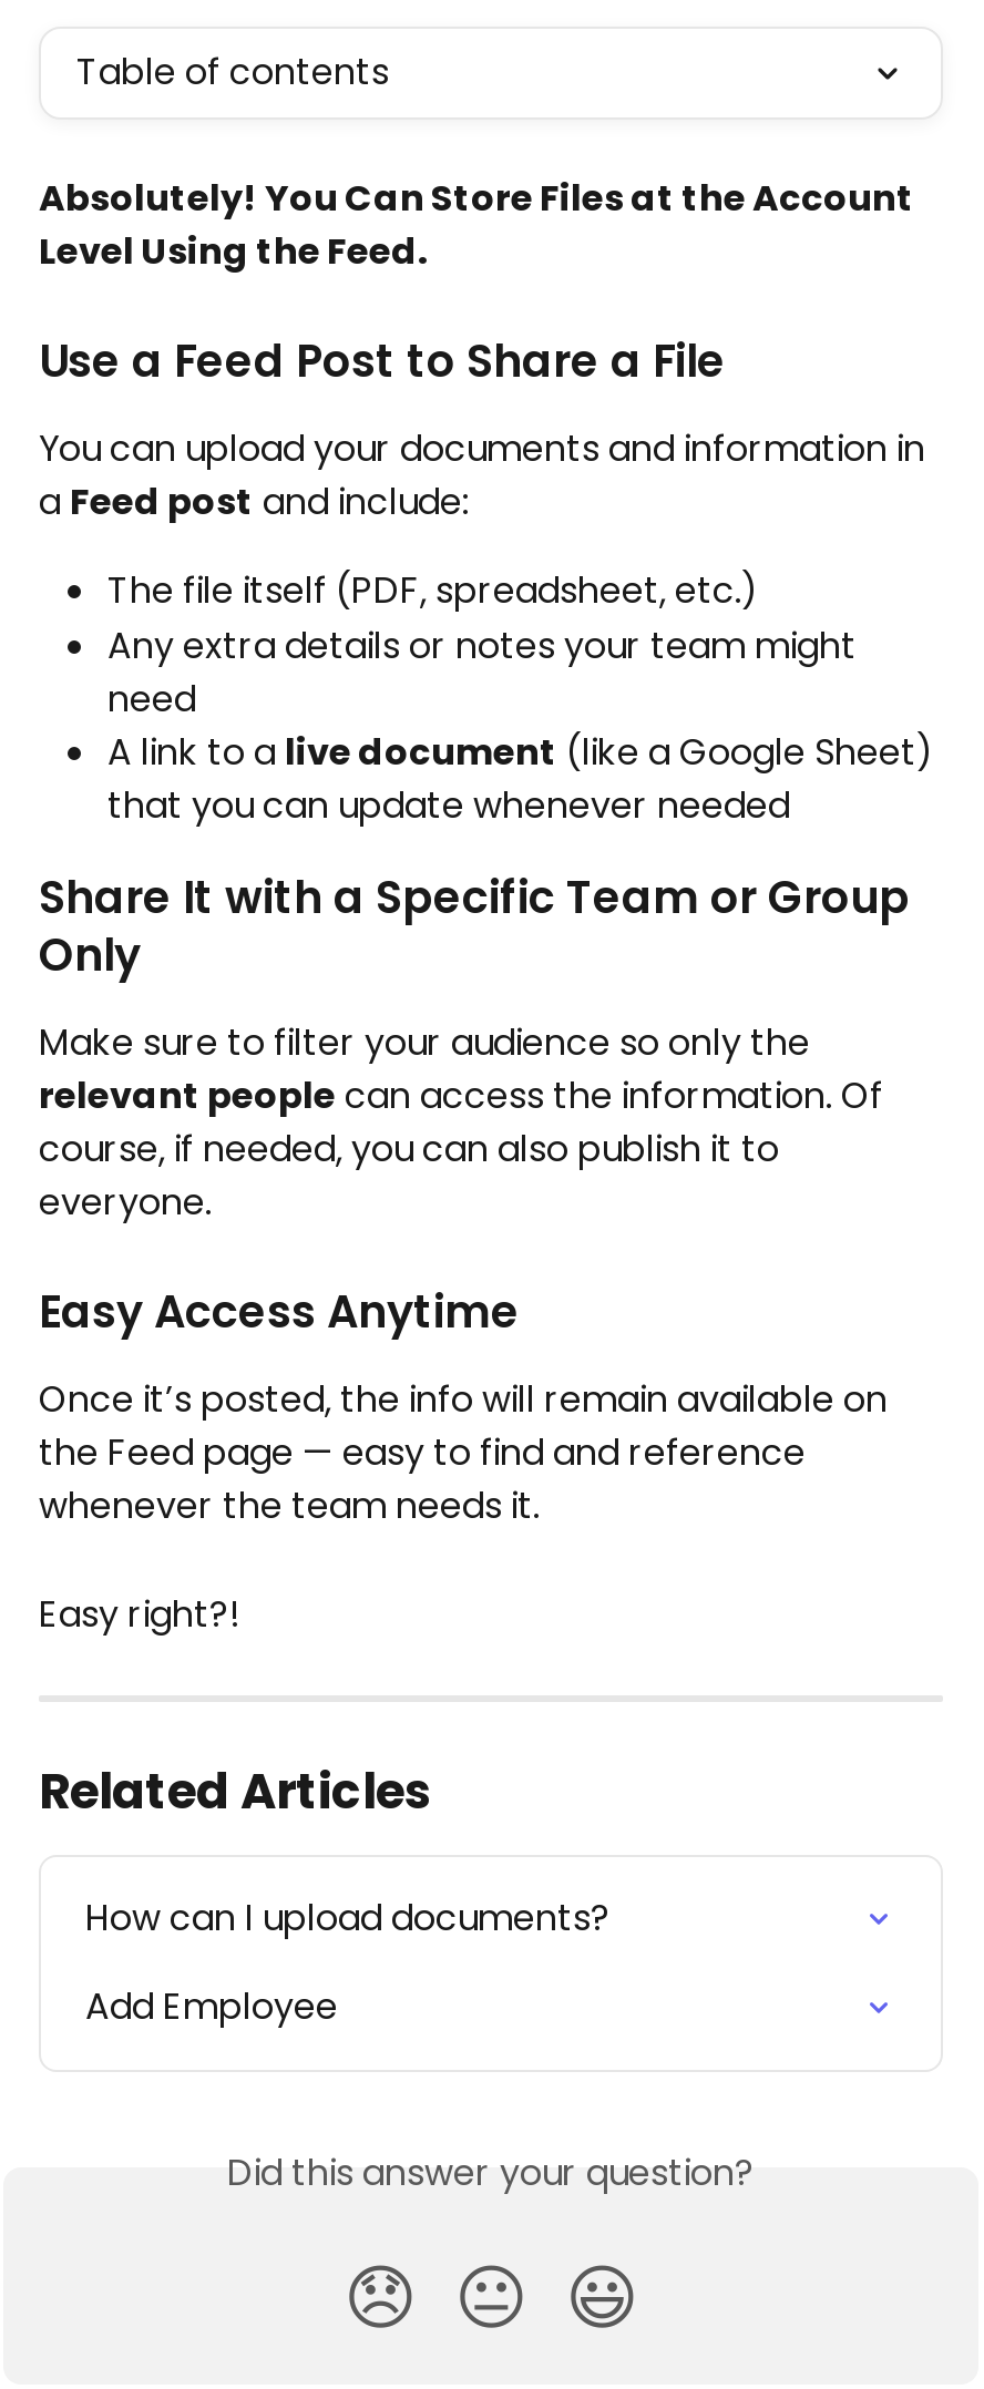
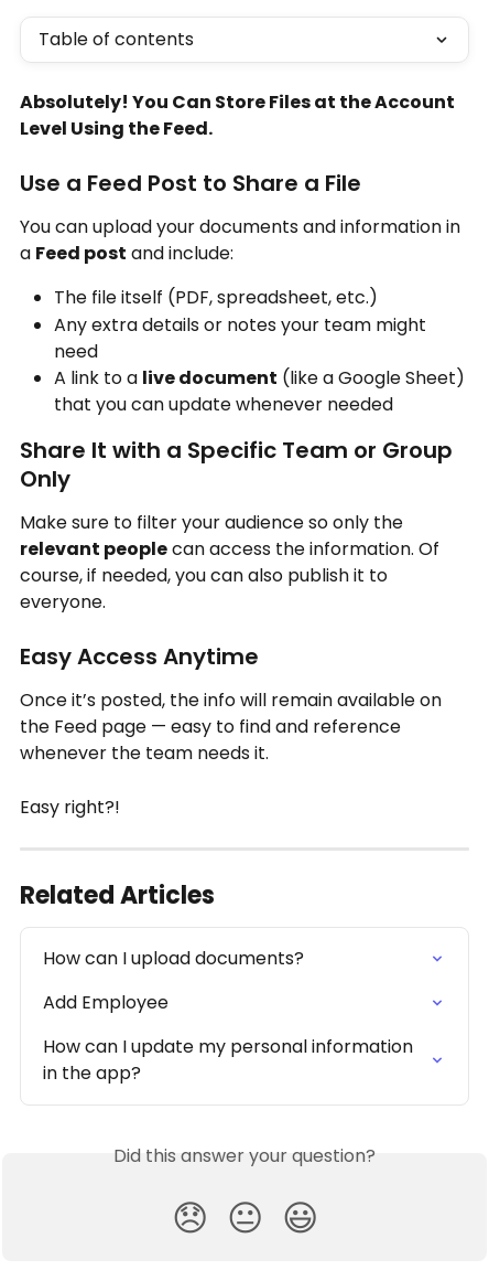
+ How can I update my personal information
+ in the app?
